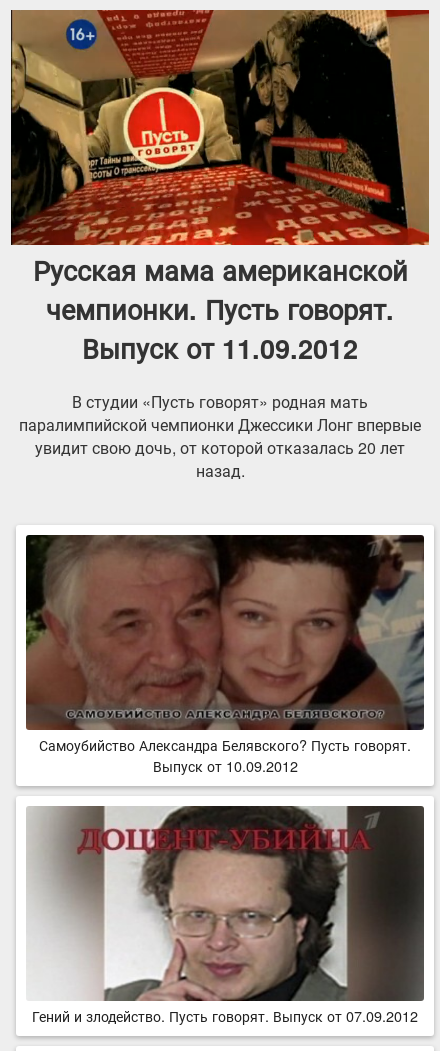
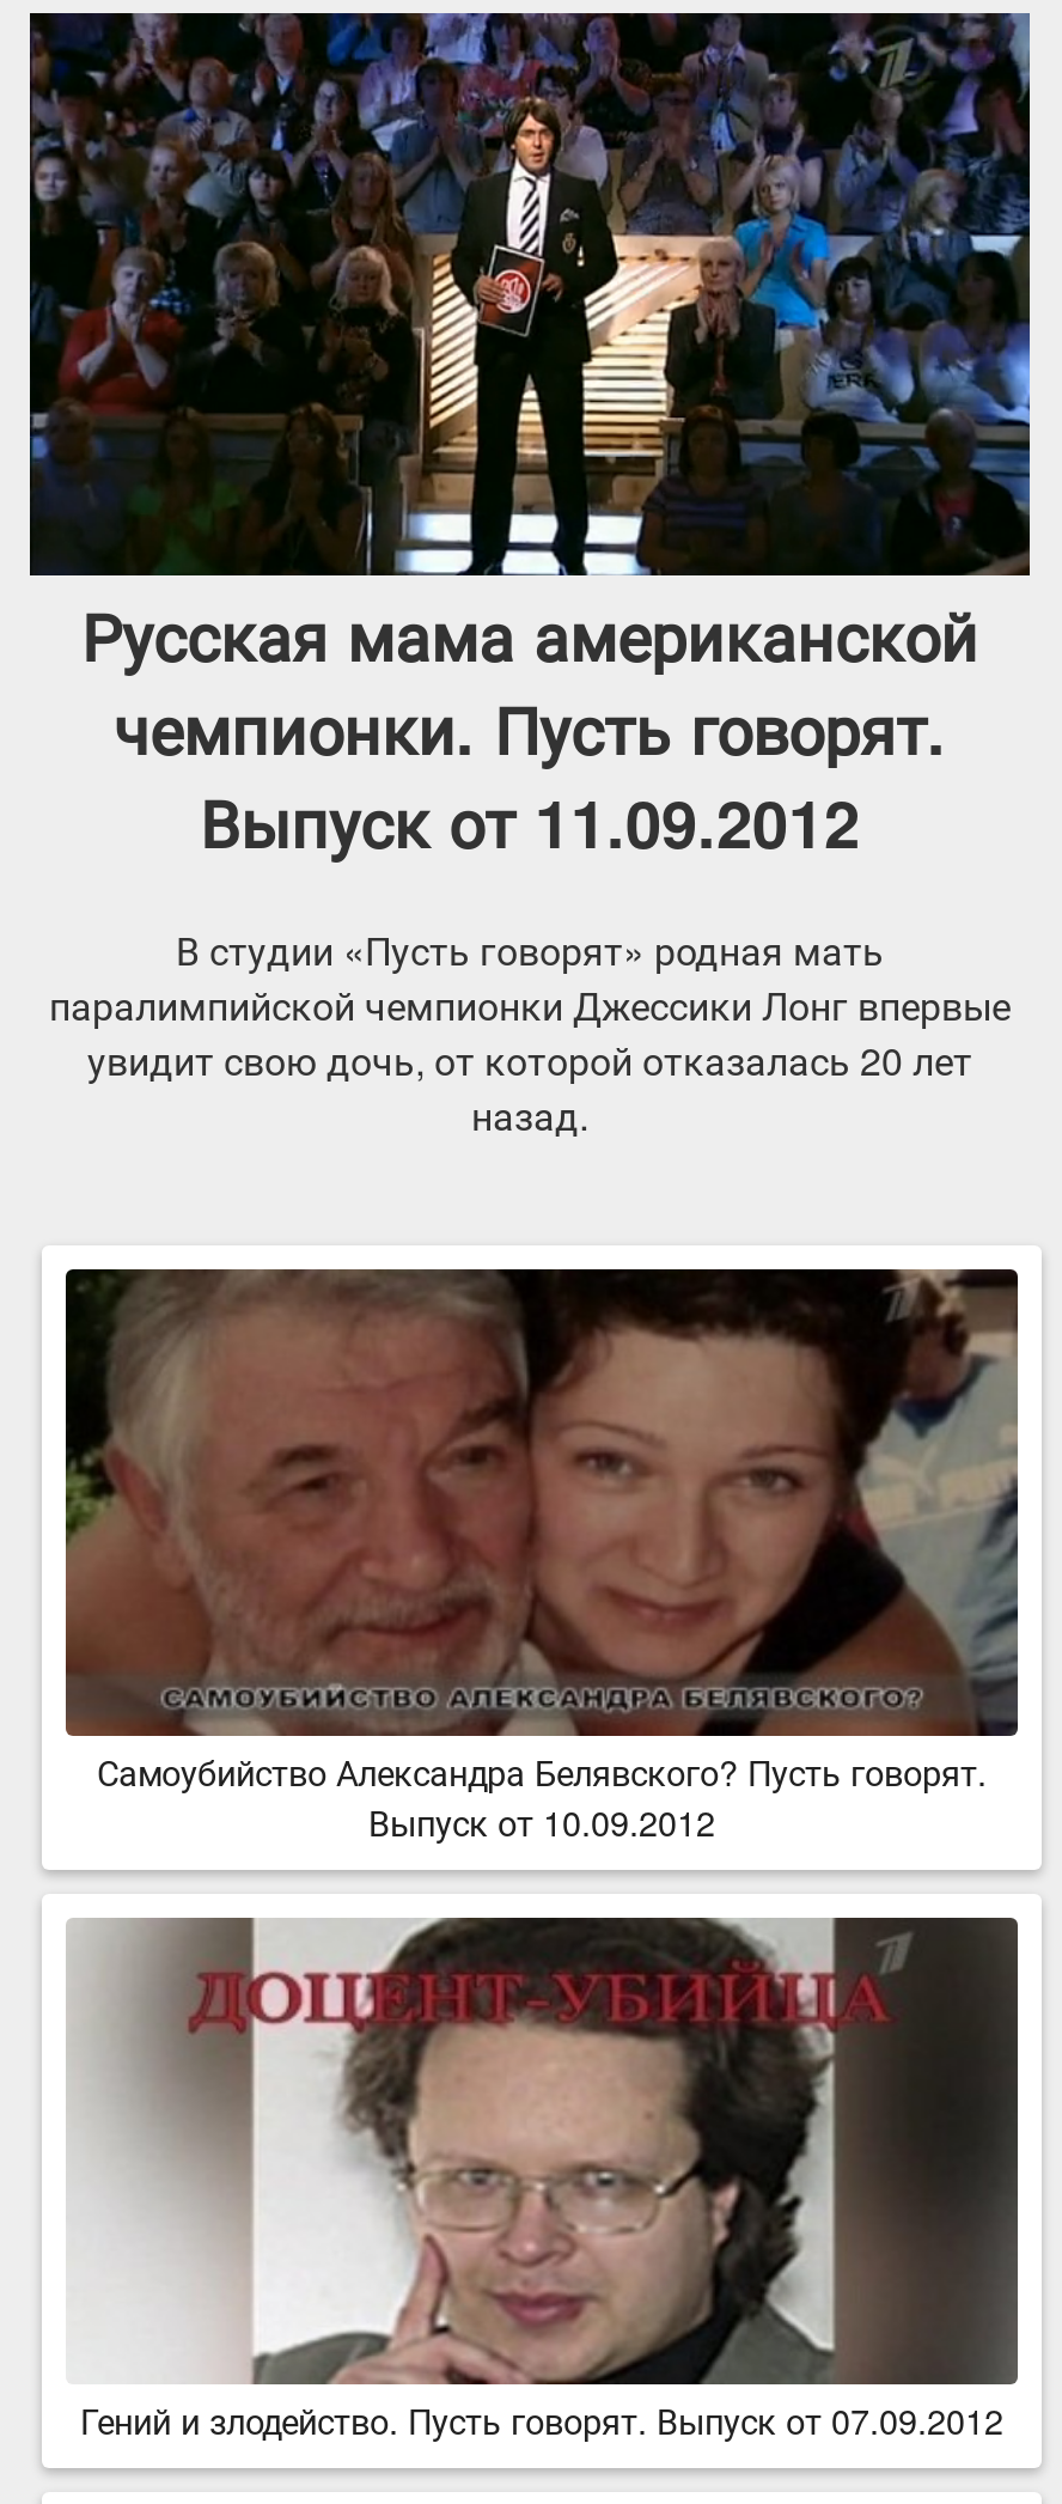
- [image]
+ [image]
